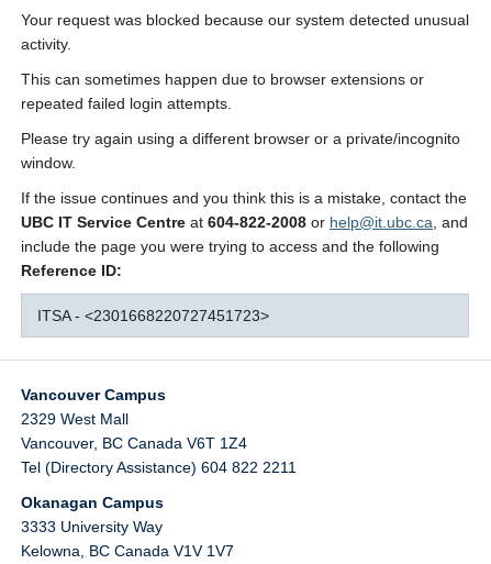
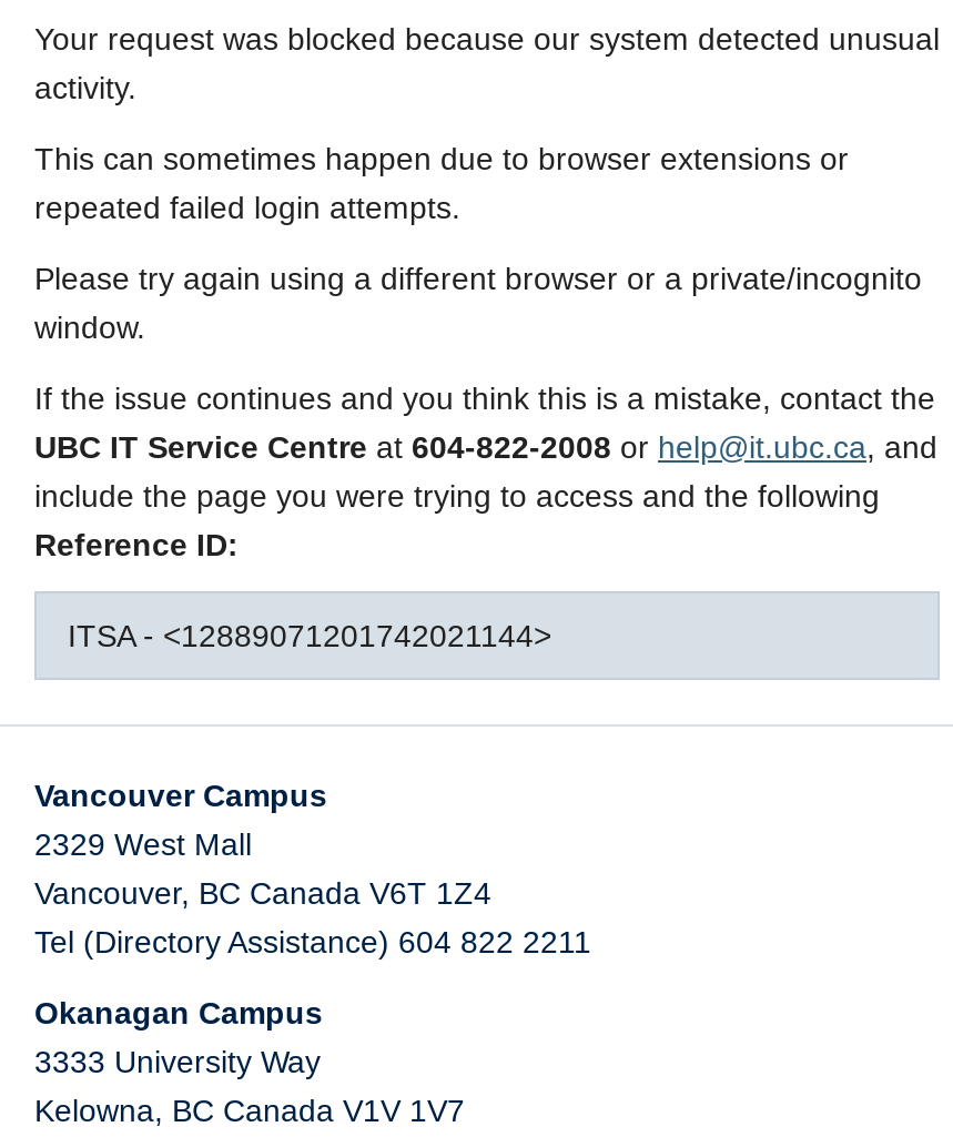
- ITSA - <2301668220727451723>
+ ITSA - <12889071201742021144>
